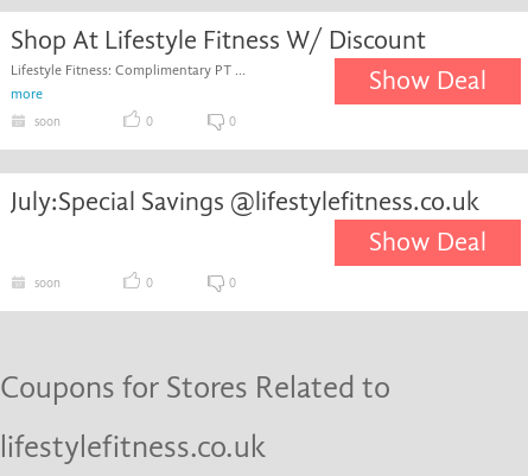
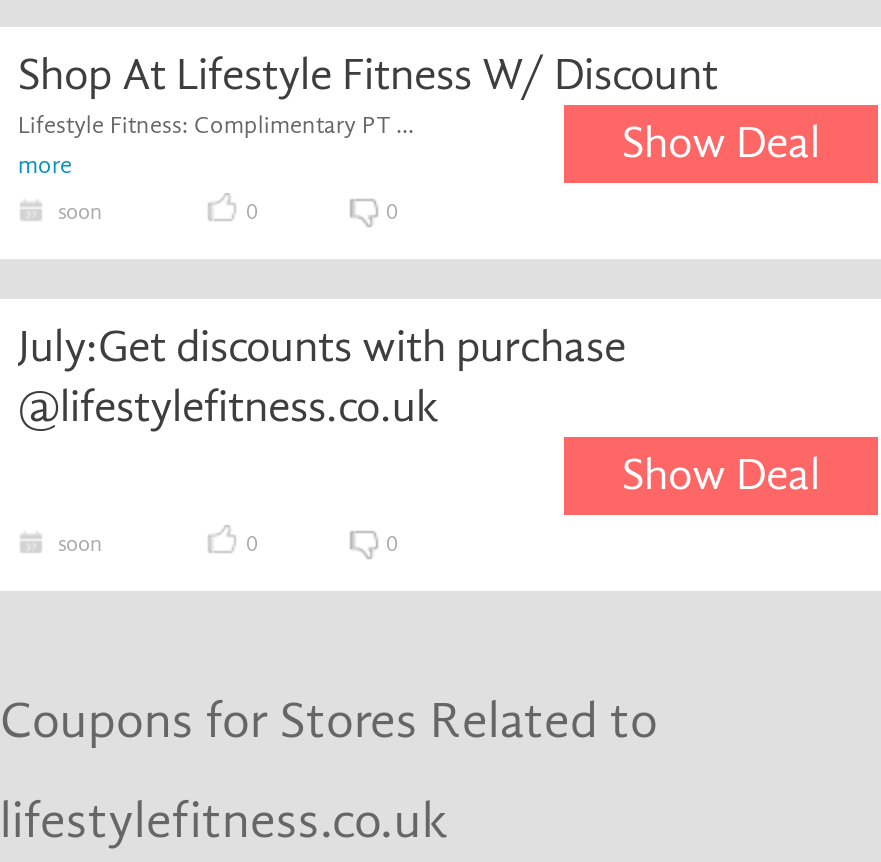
- July:Special Savings @lifestylefitness.co.uk
+ July:Get discounts with purchase
+ @lifestylefitness.co.uk
